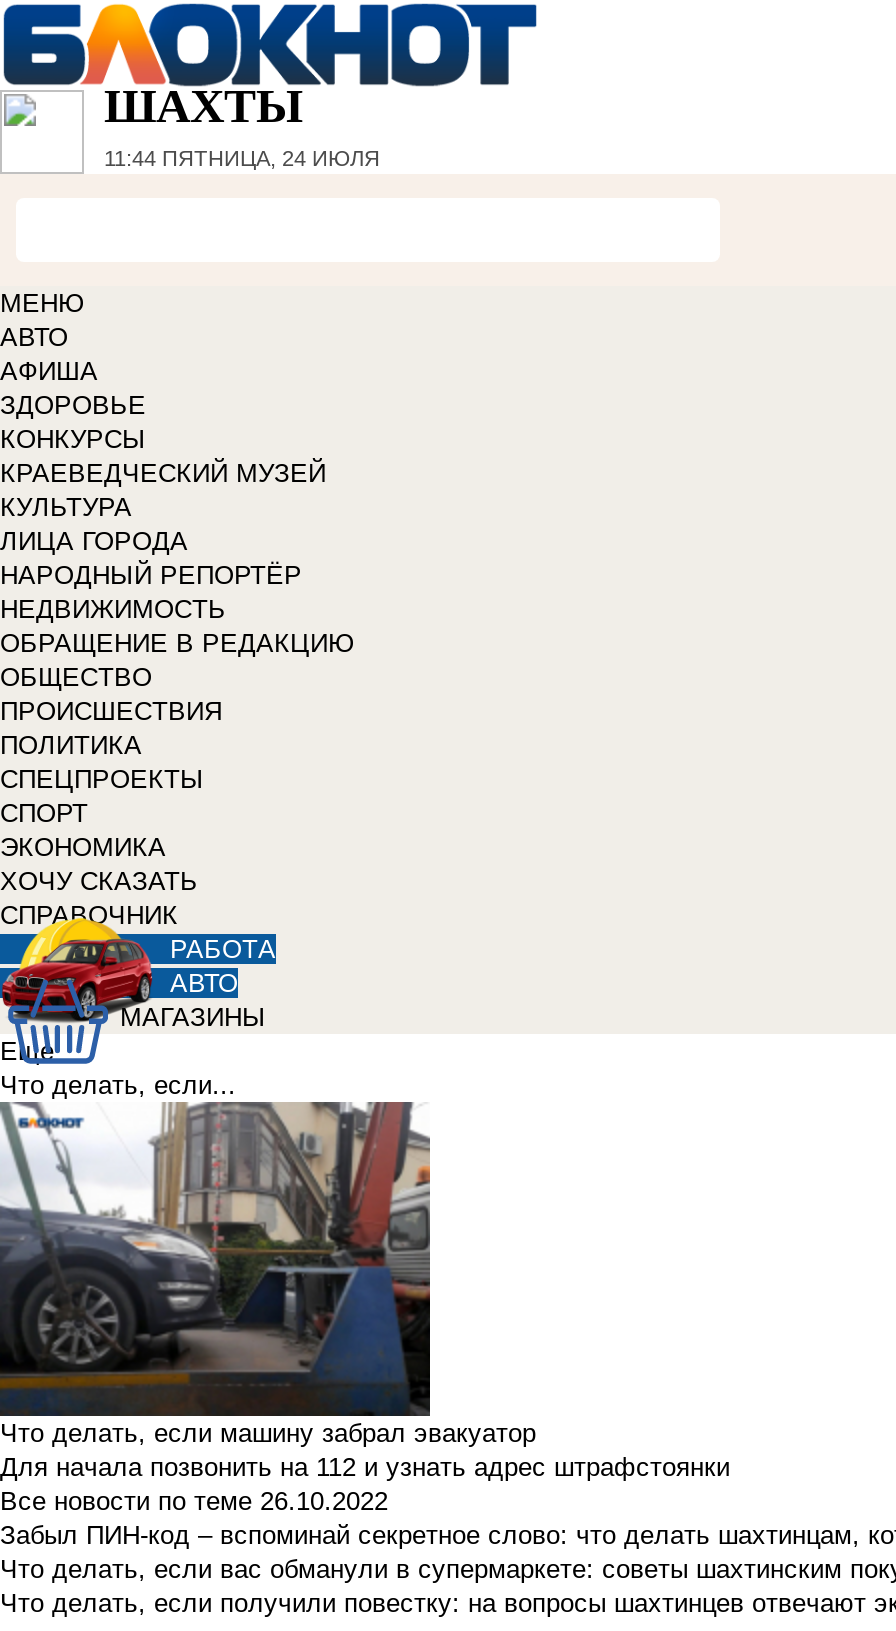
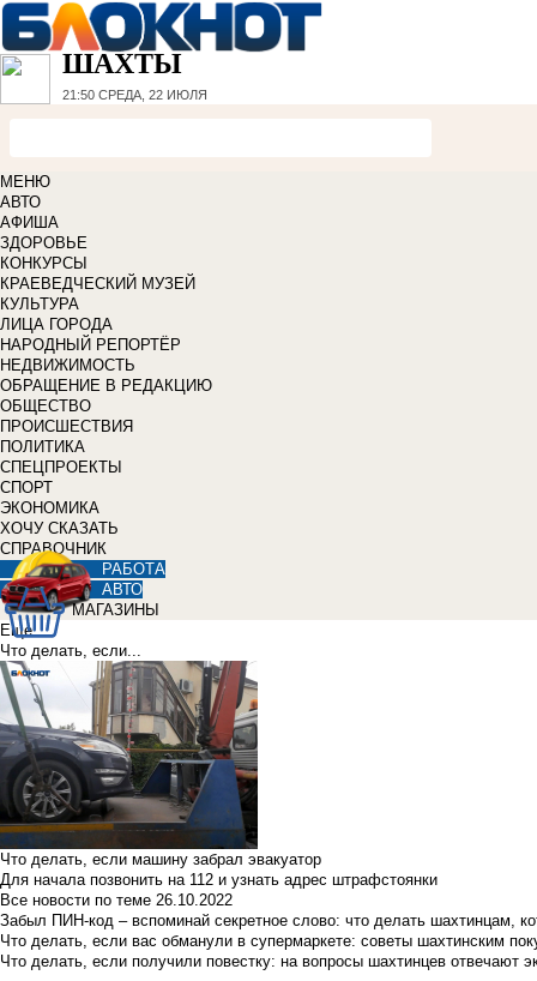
- 11:44 ПЯТНИЦА, 24 ИЮЛЯ
+ 21:50 СРЕДА, 22 ИЮЛЯ
